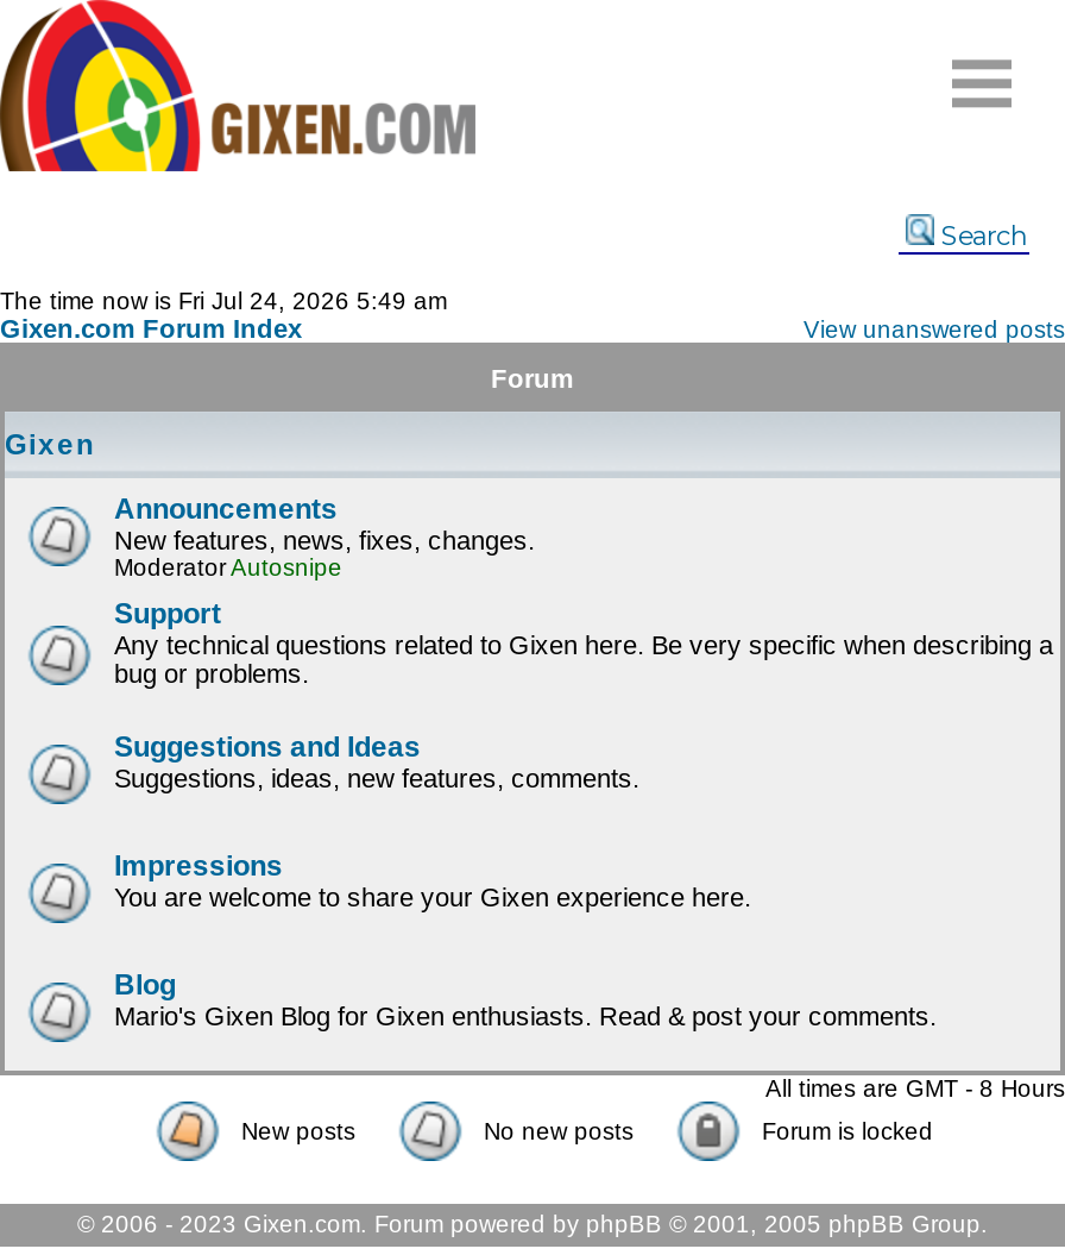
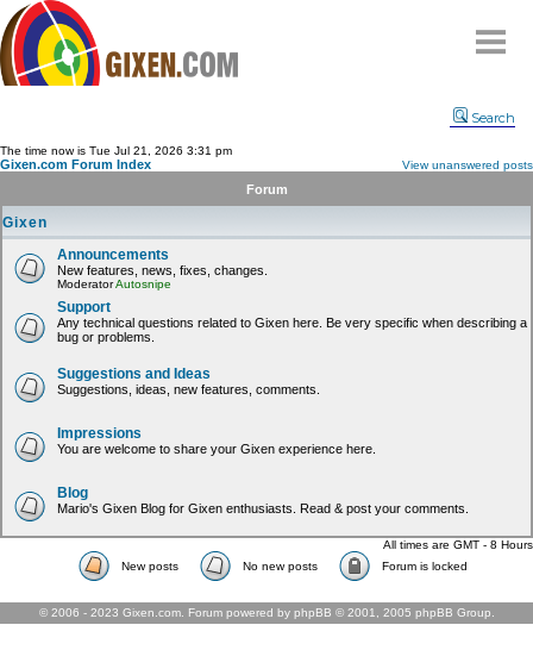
- The time now is Fri Jul 24, 2026 5:49 am
+ The time now is Tue Jul 21, 2026 3:31 pm
